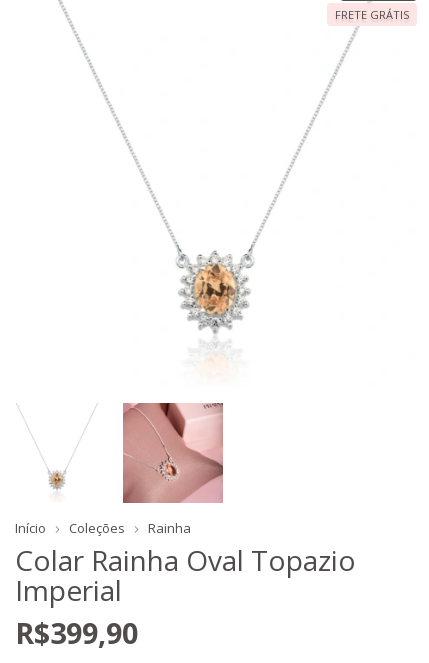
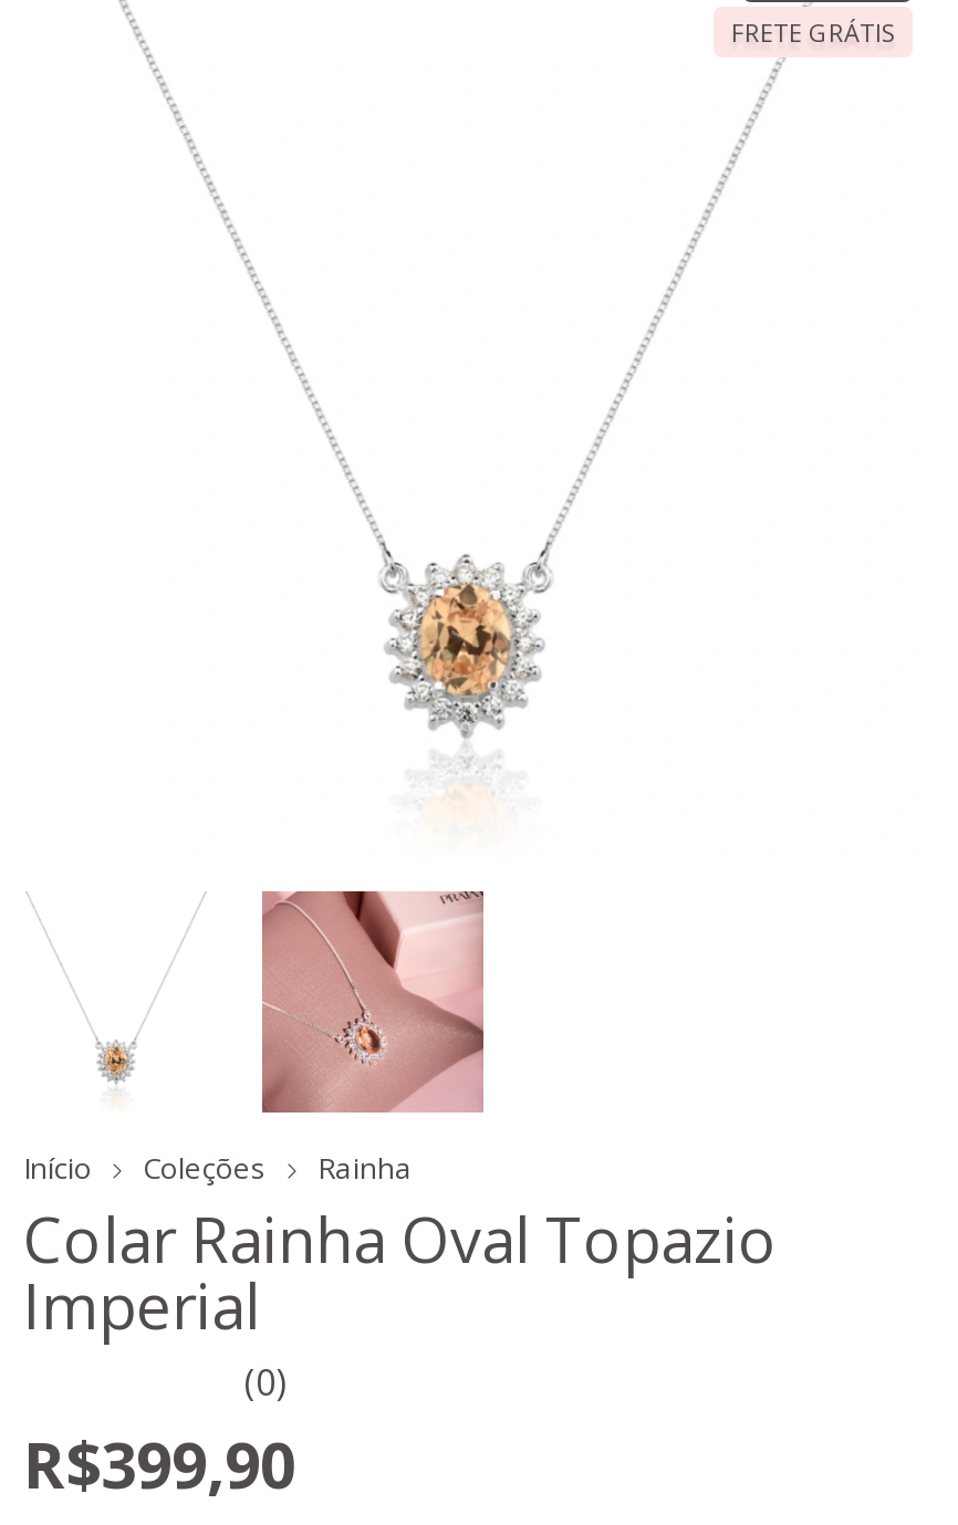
+ (0)
